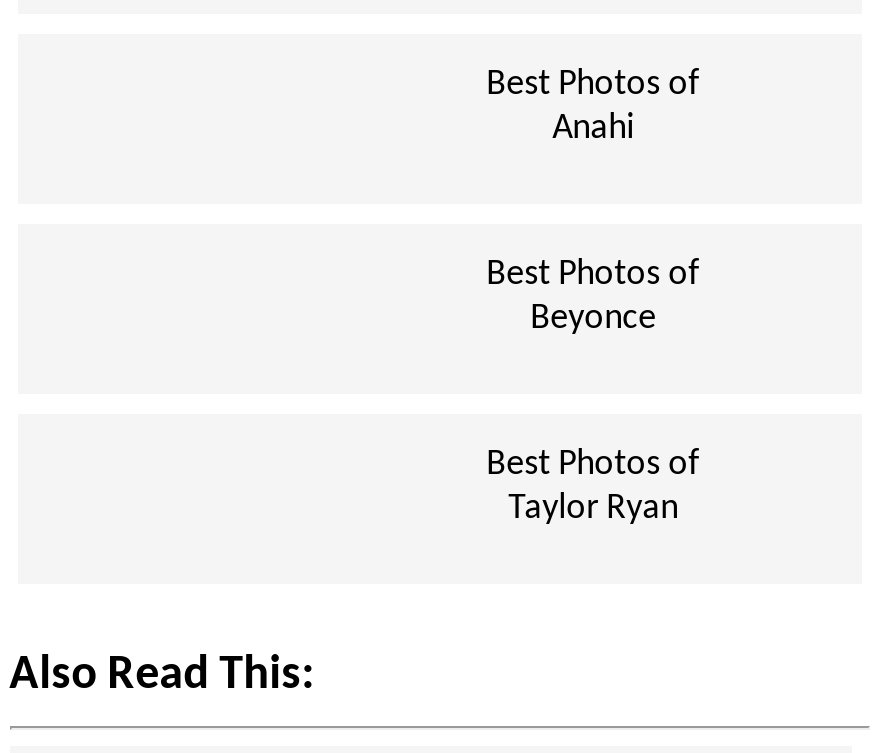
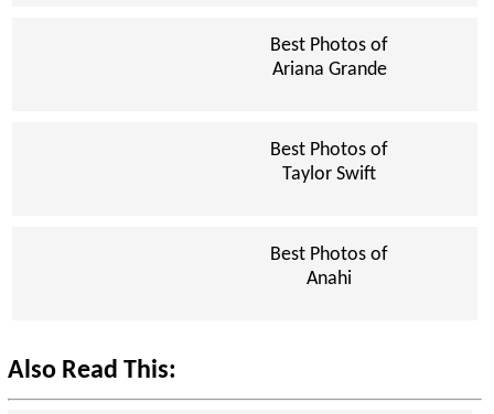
+ Ariana Grande

moved down: Anahi

- Beyonce
+ Taylor Swift

- Taylor Ryan
